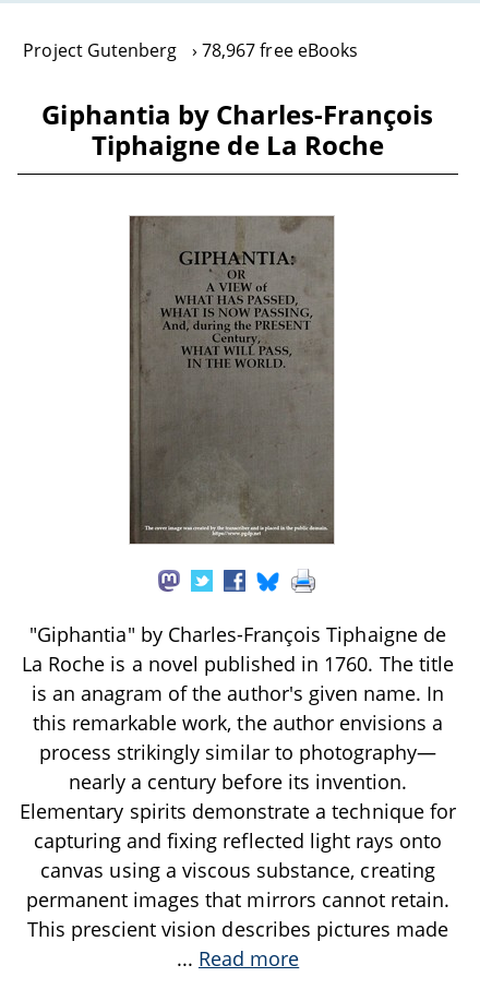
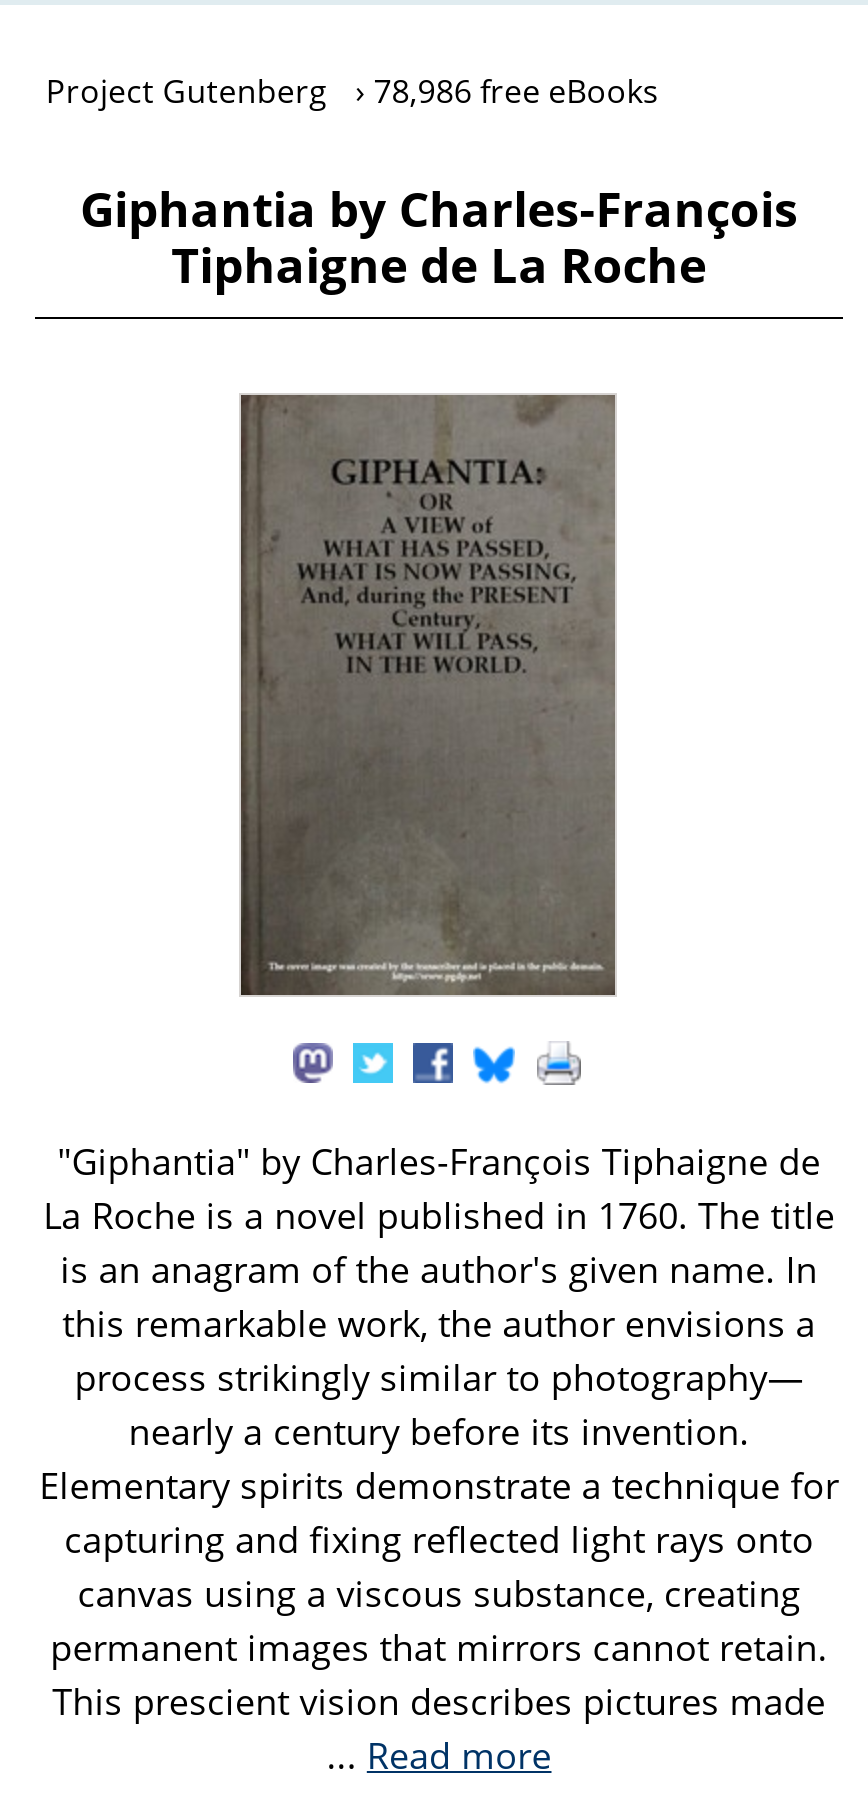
- Project Gutenberg 78,967 free eBooks
+ Project Gutenberg 78,986 free eBooks
